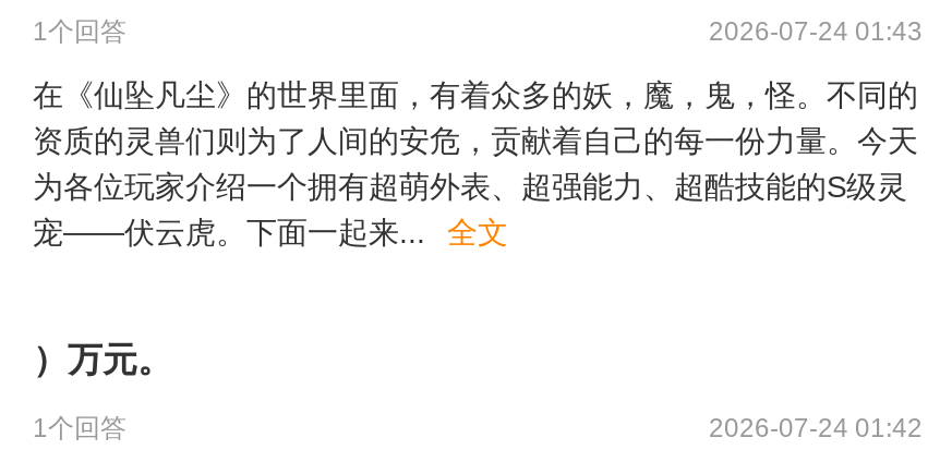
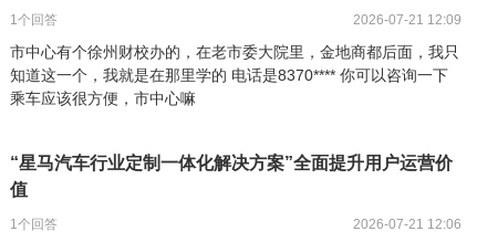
- 2026-07-24 01:43
+ 2026-07-21 12:09

- 在《仙坠凡尘》的世界里面，有着众多的妖，魔，鬼，怪。不同的
- 资质的灵兽们则为了人间的安危，贡献着自己的每一份力量。今天
- 为各位玩家介绍一个拥有超萌外表、超强能力、超酷技能的S级灵
- 宠——伏云虎。下面一起来...
- 全文
+ 市中心有个徐州财校办的，在老市委大院里，金地商都后面，我只
+ 知道这一个，我就是在那里学的 电话是8370**** 你可以咨询一下
+ 乘车应该很方便，市中心嘛

- ）万元。
+ “星马汽车行业定制一体化解决方案”全面提升用户运营价
+ 值

- 2026-07-24 01:42
+ 2026-07-21 12:06
